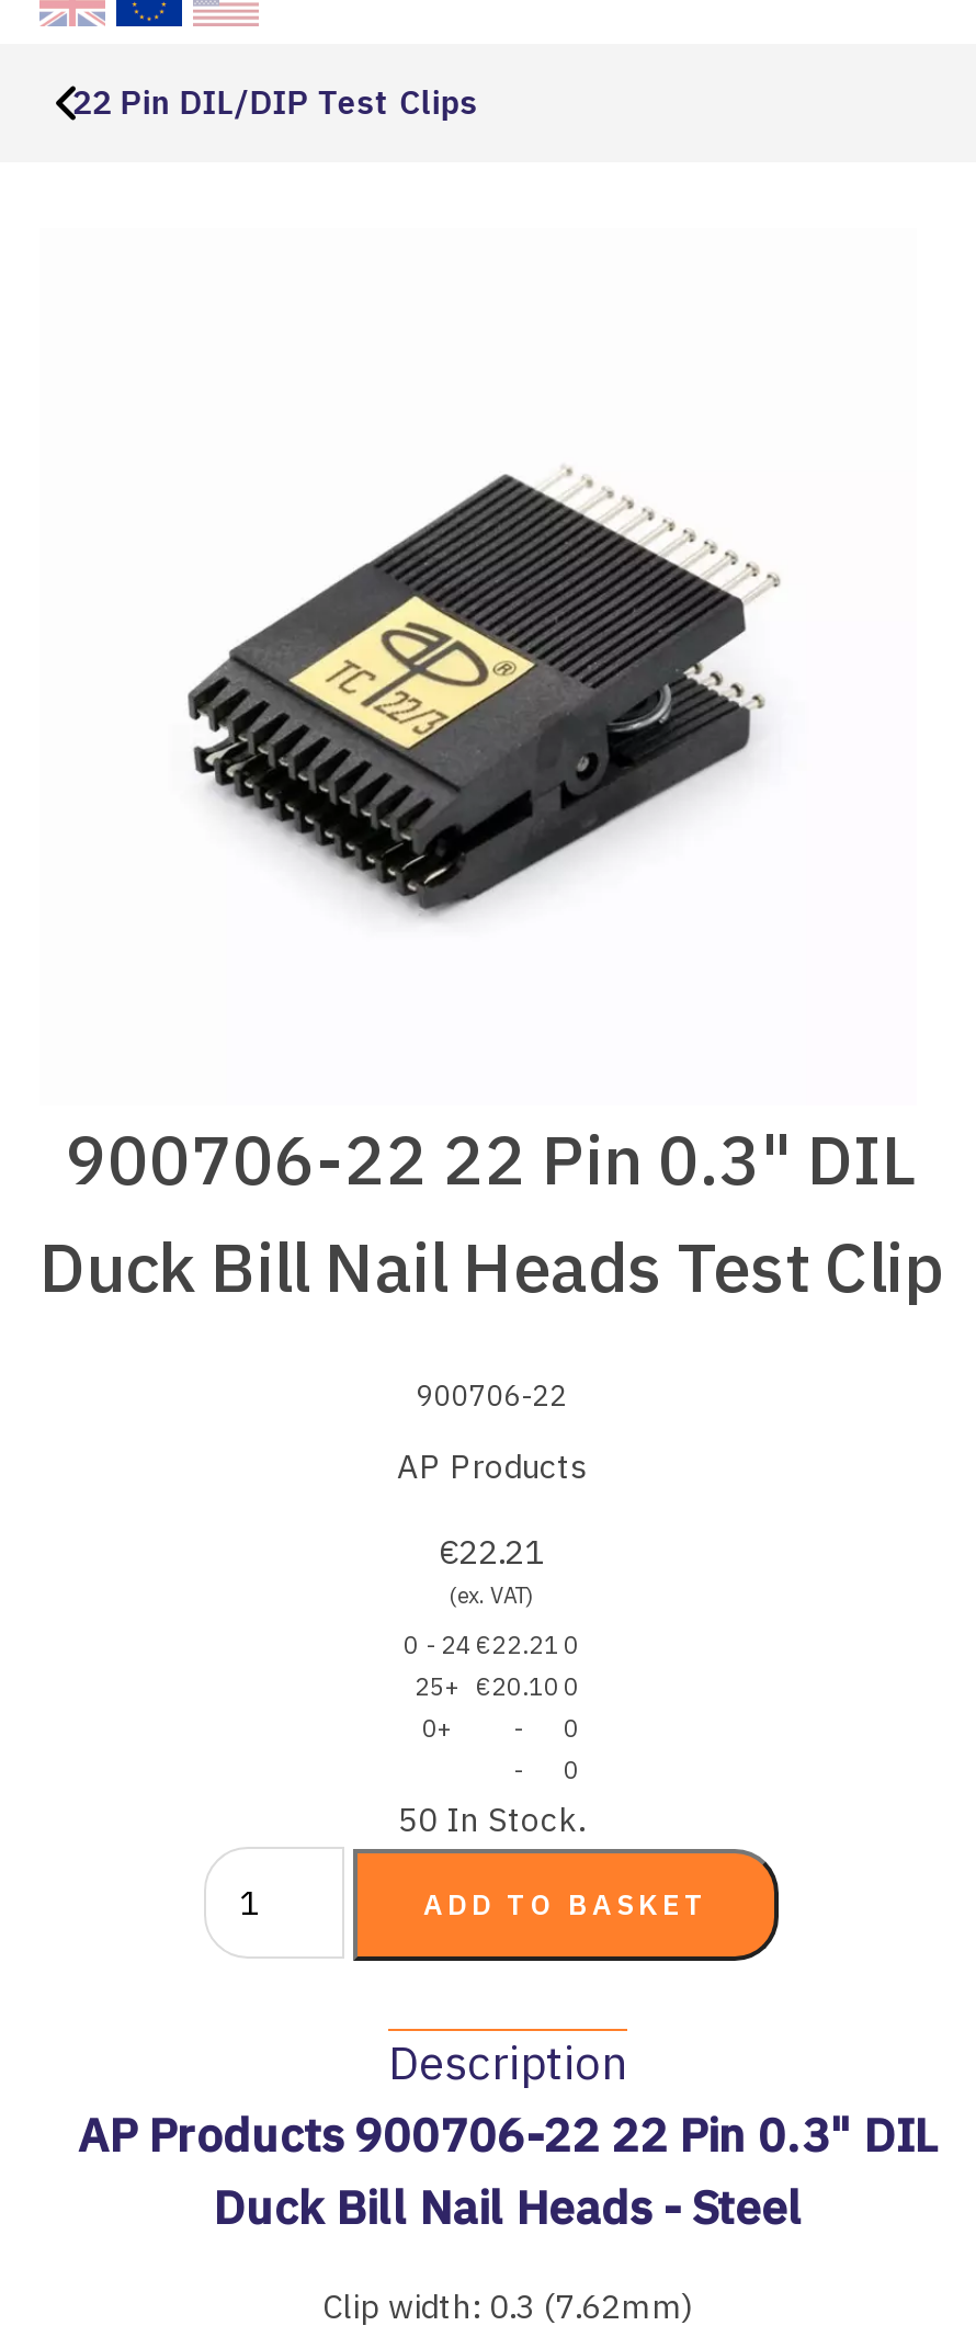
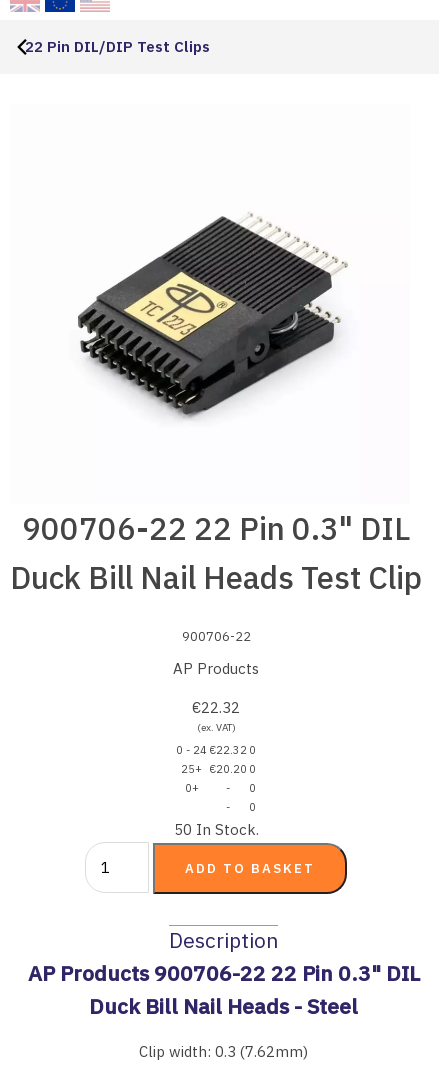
- €22.21
+ €22.32

- 0 - 24 €22.21 0
+ 0 - 24 €22.32 0

- 25+ €20.10 0
+ 25+ €20.20 0
